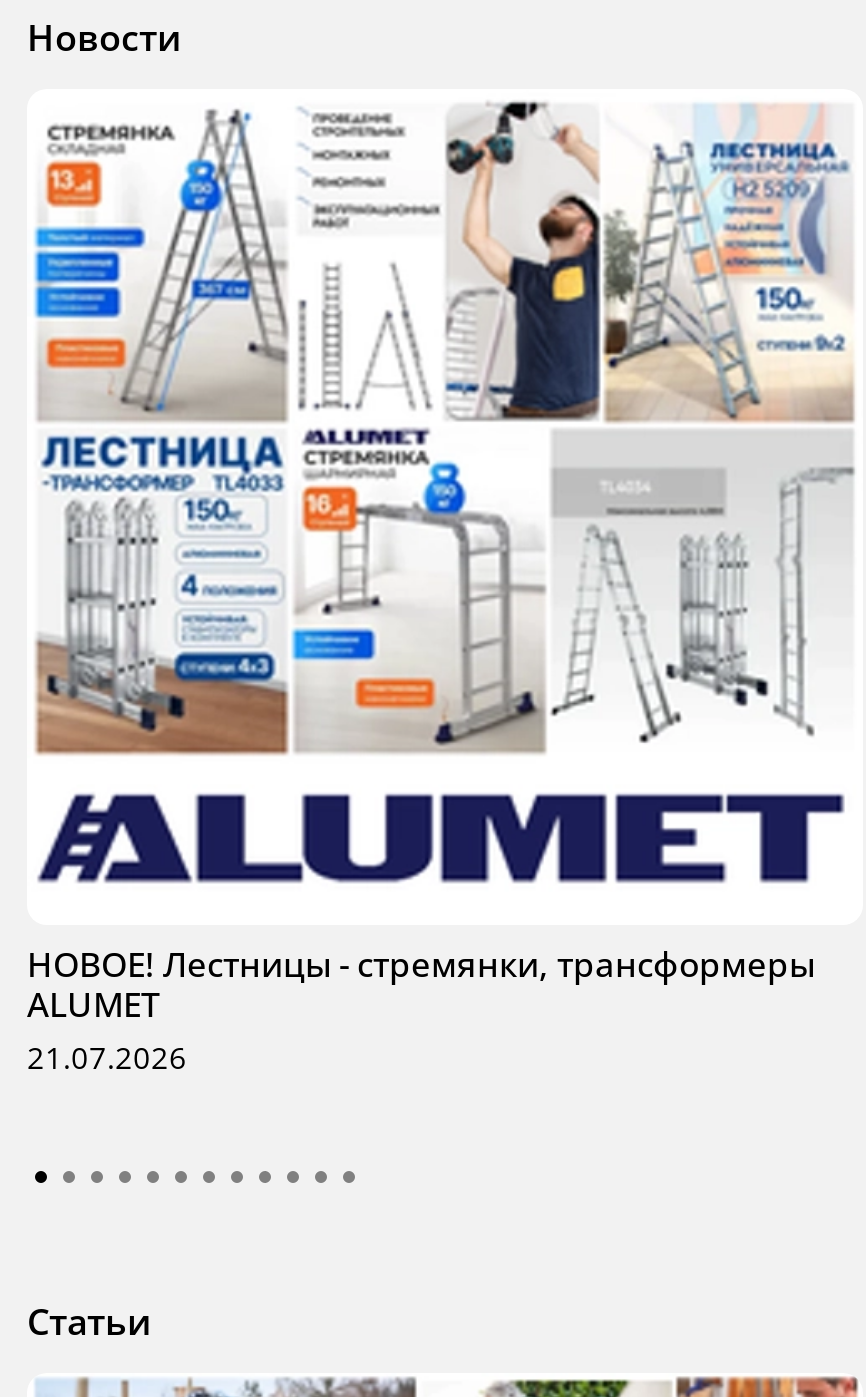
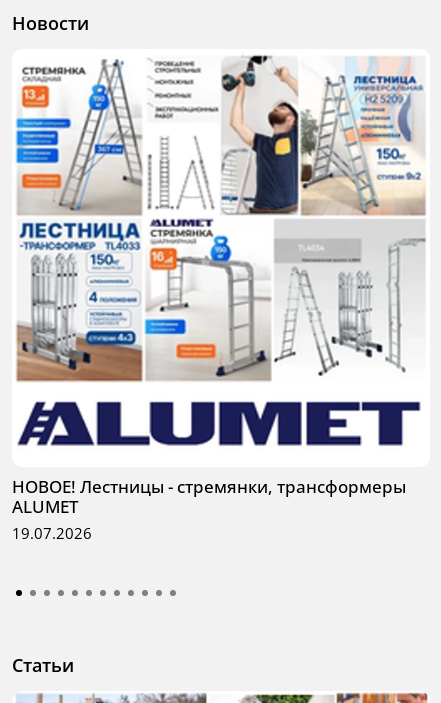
- 21.07.2026
+ 19.07.2026
